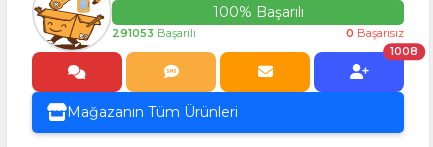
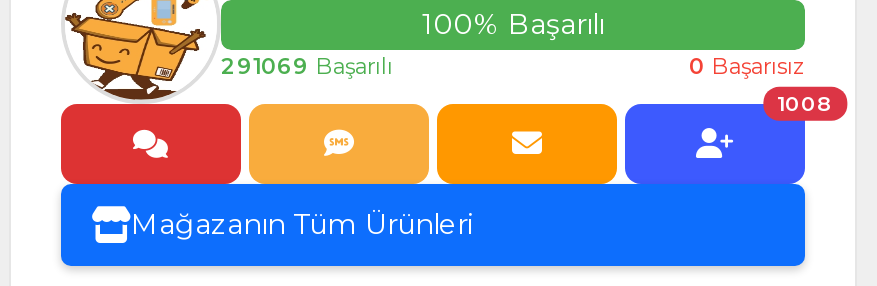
- 291053Başarılı
+ 291069Başarılı
